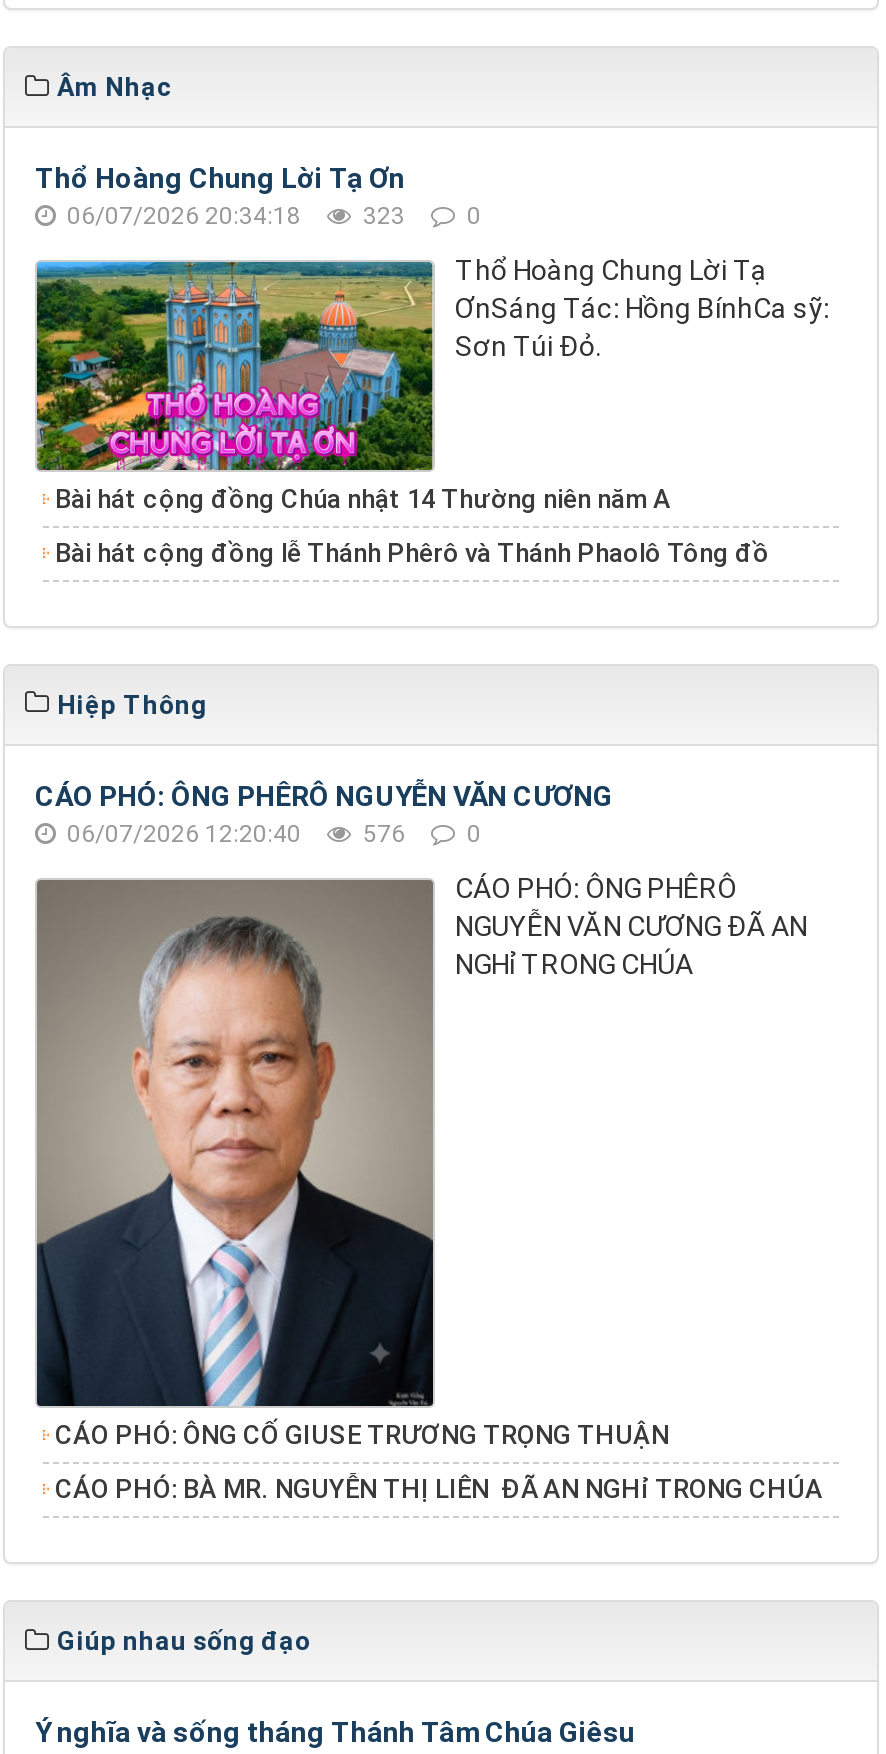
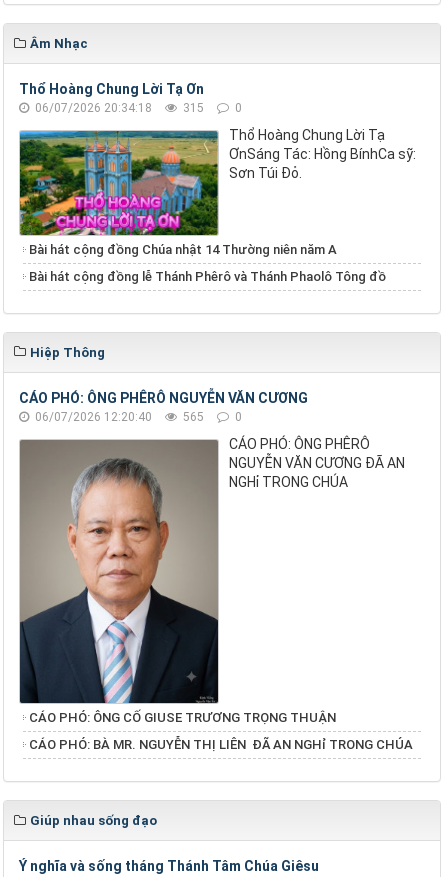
- 06/07/2026 20:34:18 323 0
+ 06/07/2026 20:34:18 315 0

- 06/07/2026 12:20:40 576 0
+ 06/07/2026 12:20:40 565 0
